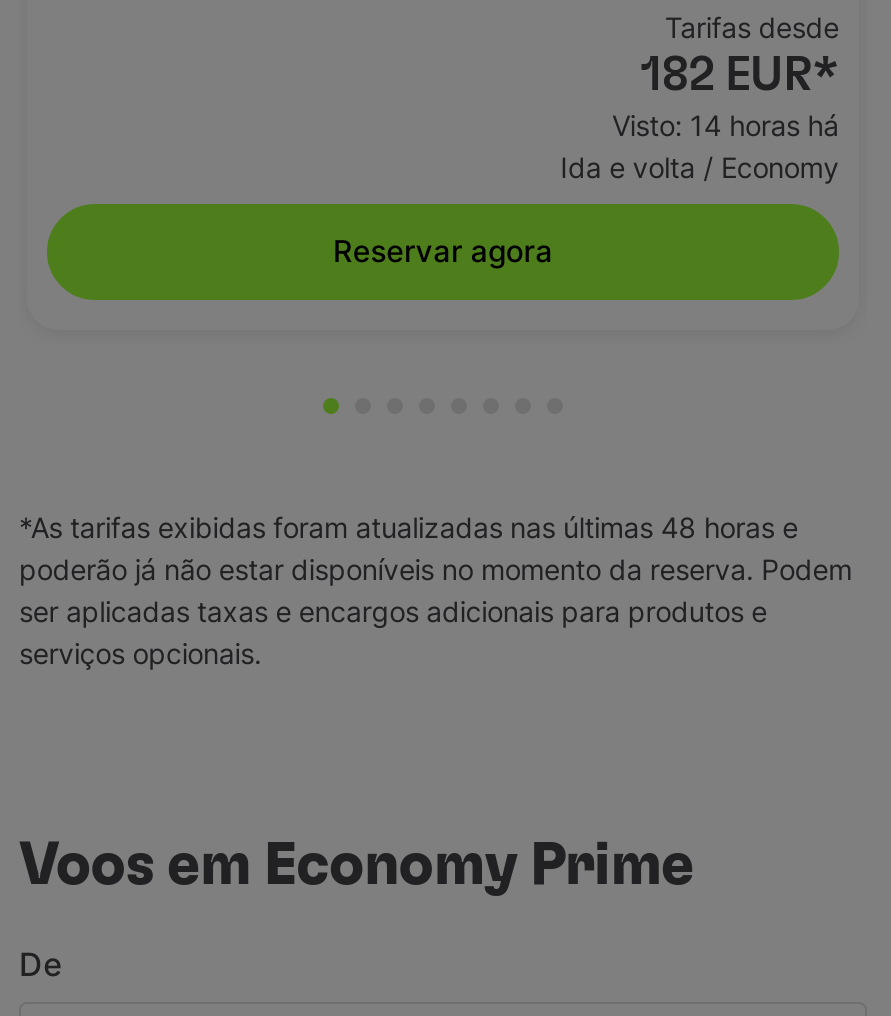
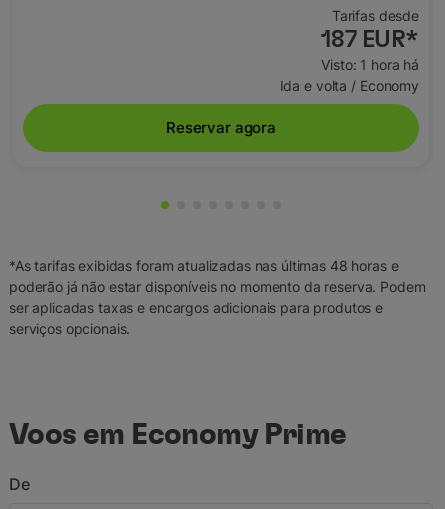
- 182 EUR*
+ 187 EUR*

- Visto: 14 horas há
+ Visto: 1 hora há
